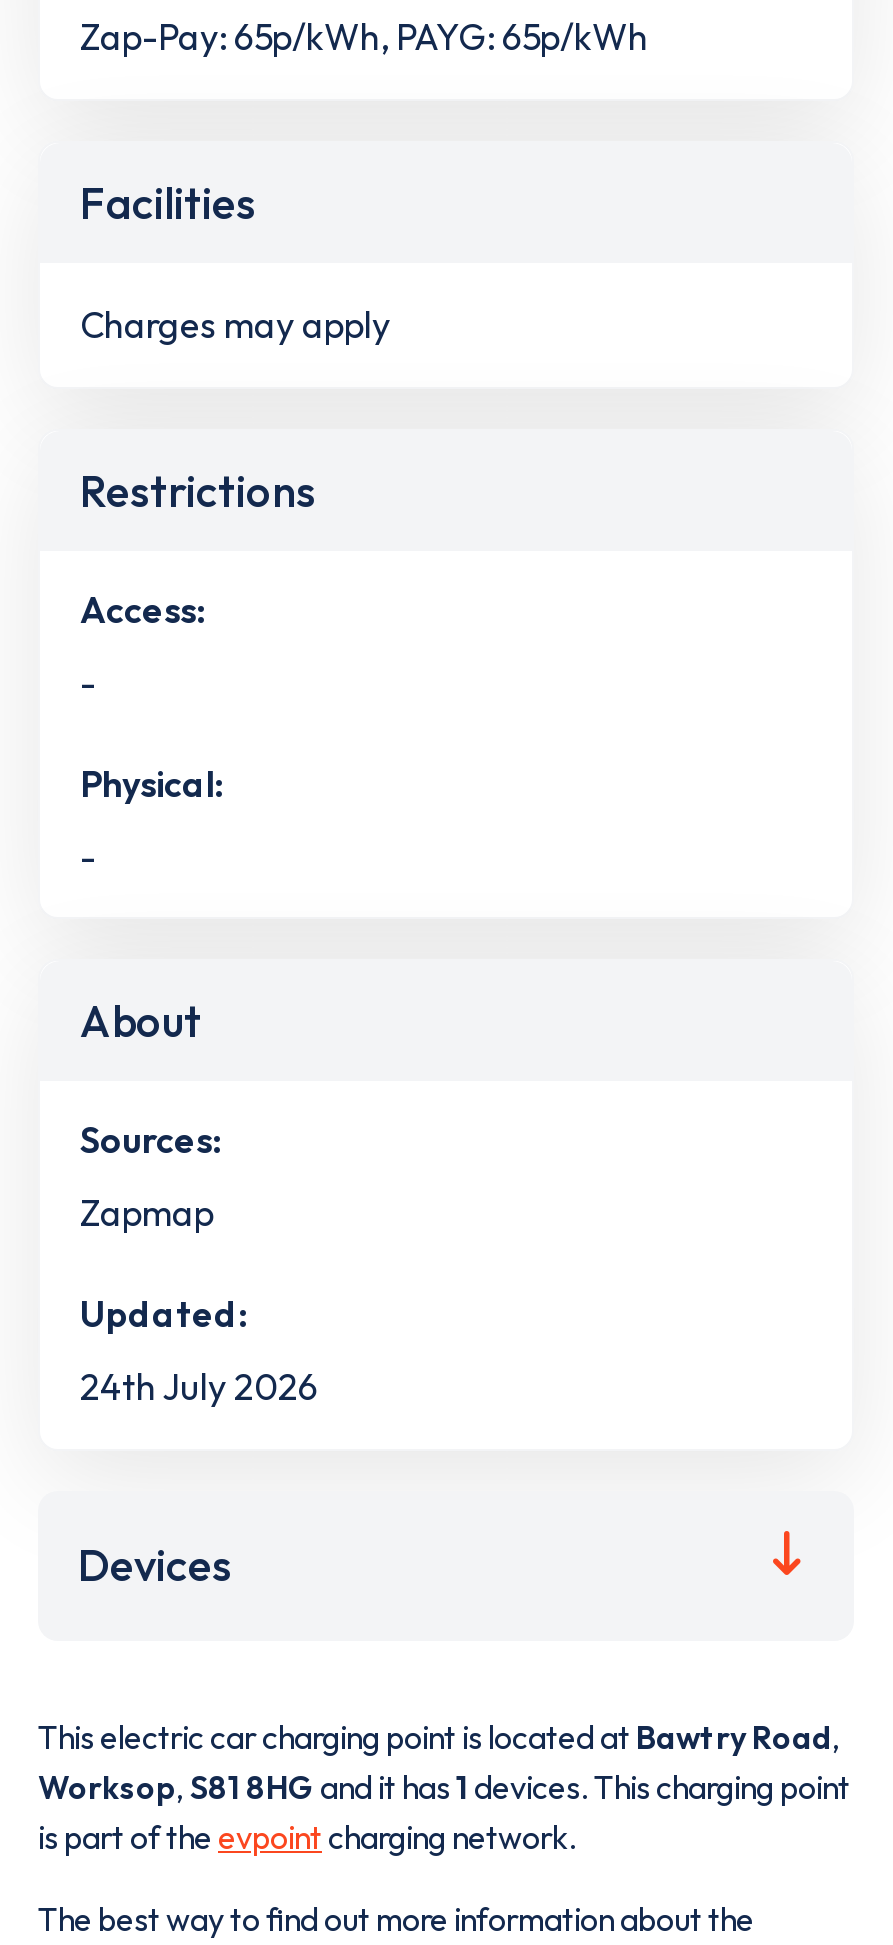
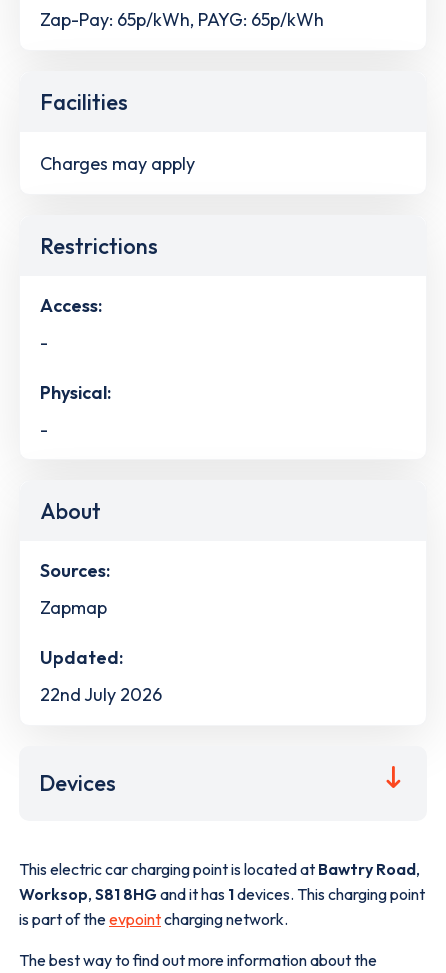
- 24th July 2026
+ 22nd July 2026
